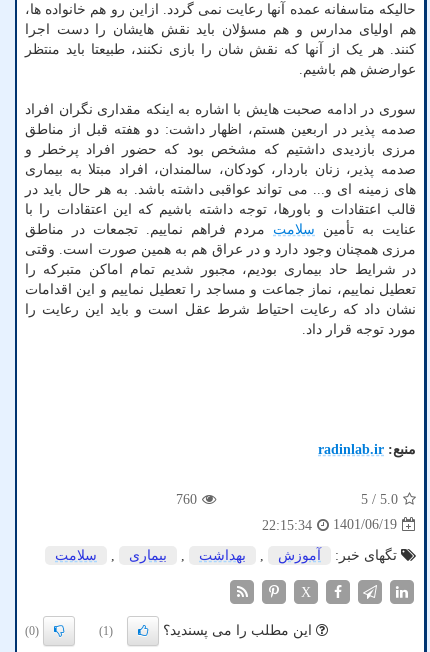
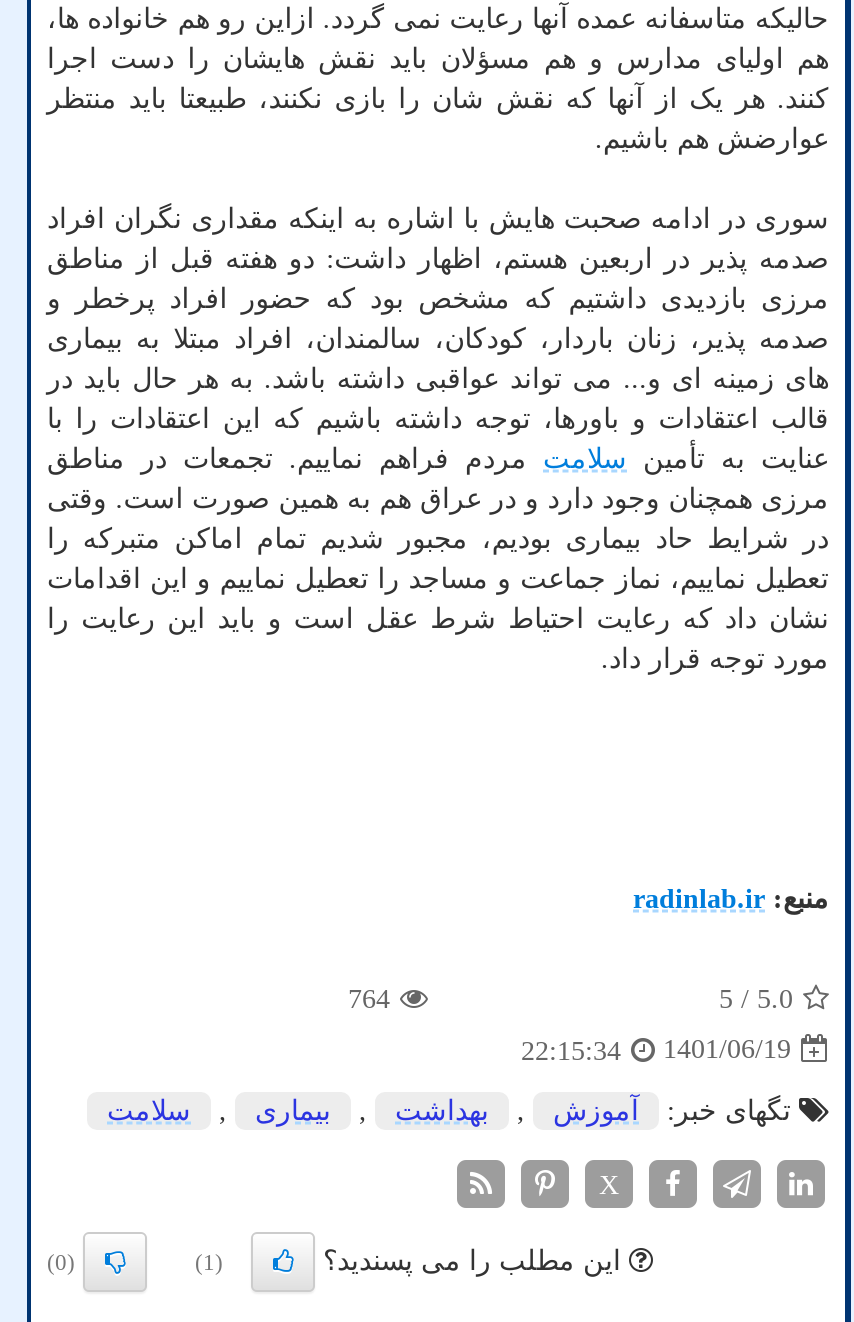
- 760
+ 764
